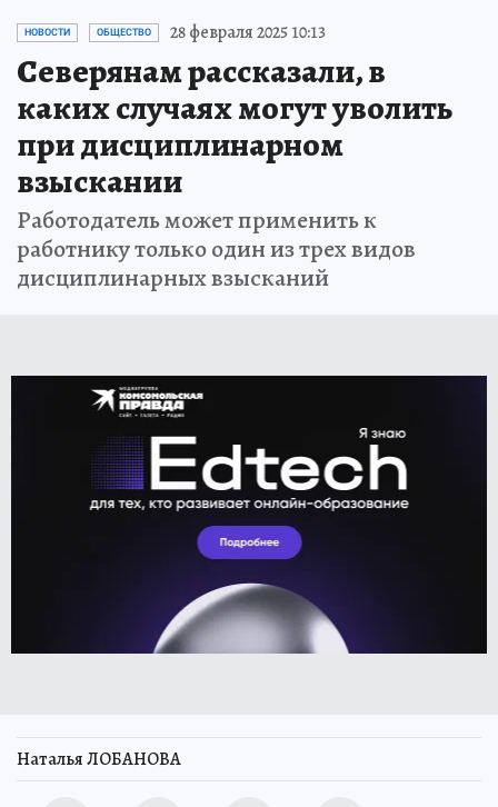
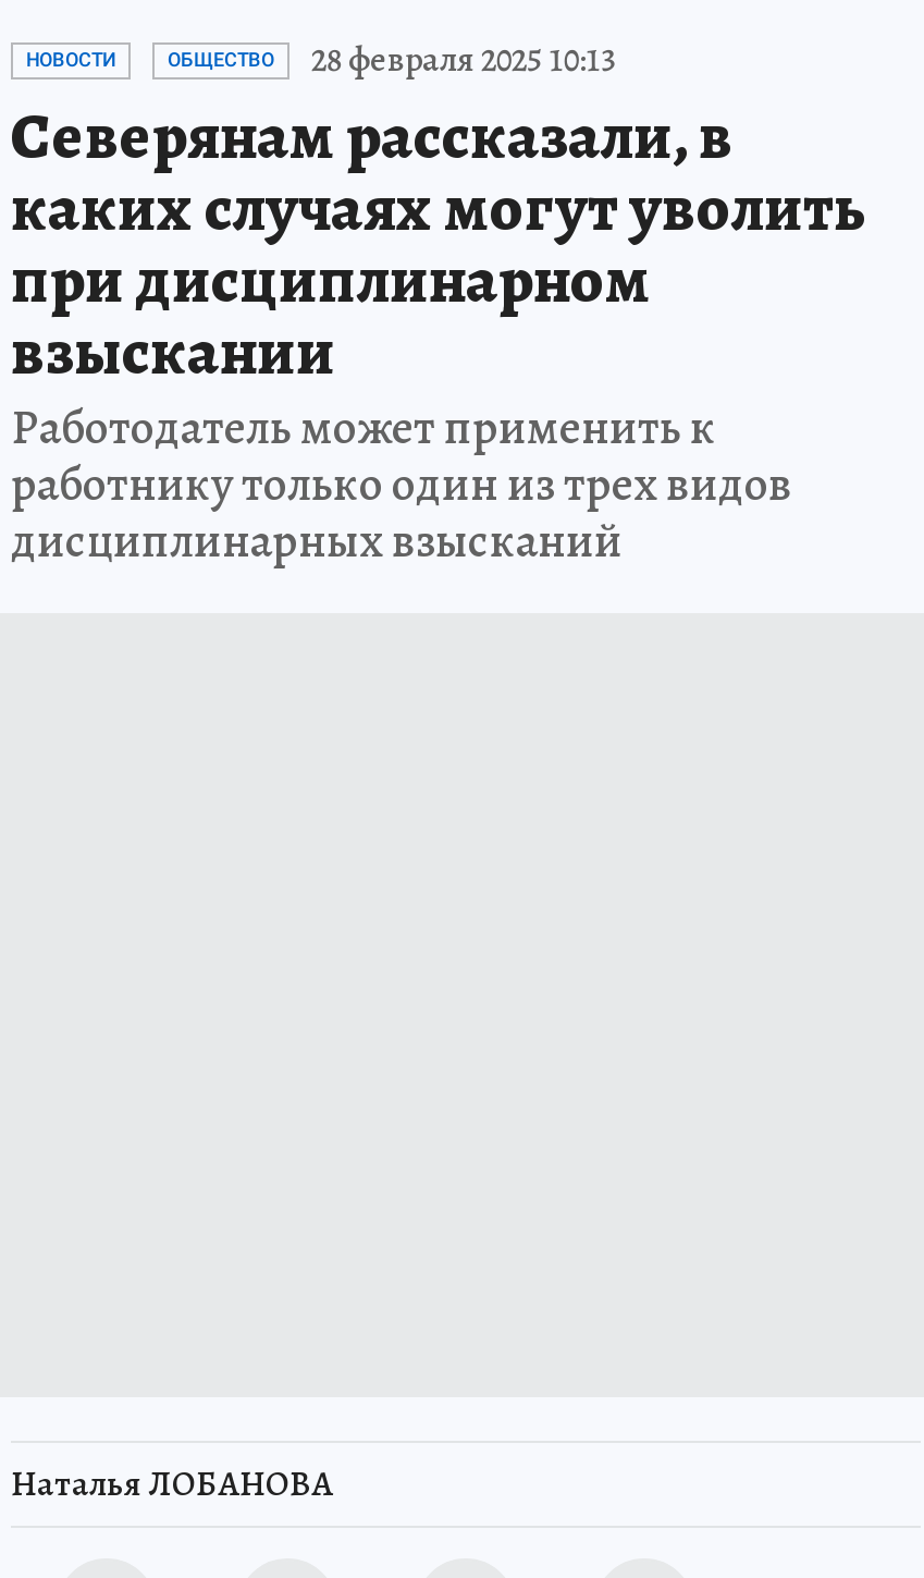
- [image]
